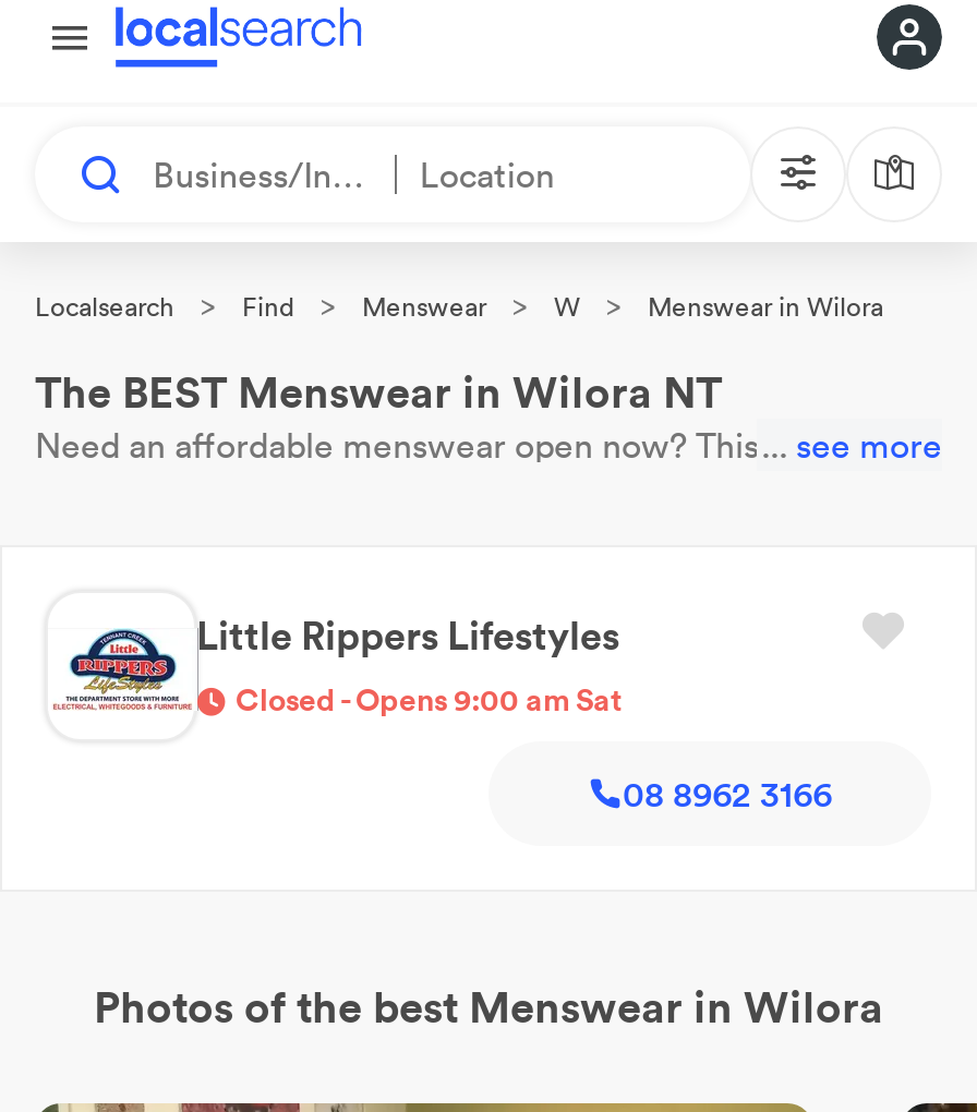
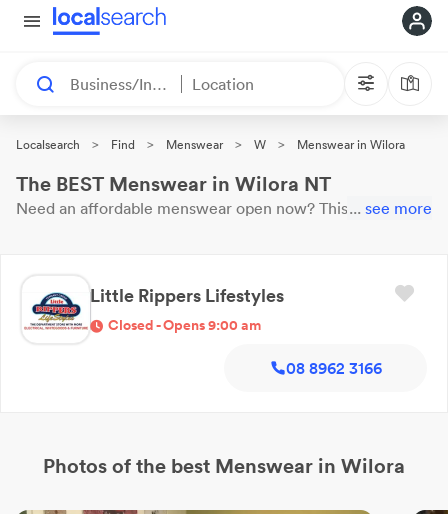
- Closed - Opens 9:00 am Sat
+ Closed - Opens 9:00 am
